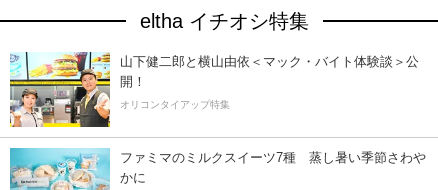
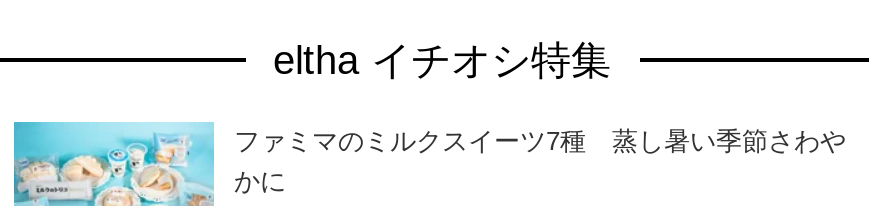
- [image]
- 山下健二郎と横山由依＜マック・バイト体験談＞公
- 開！
- オリコンタイアップ特集
